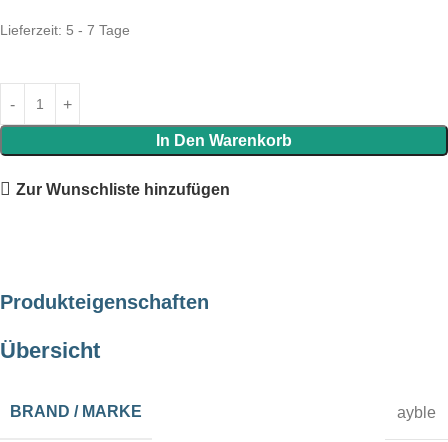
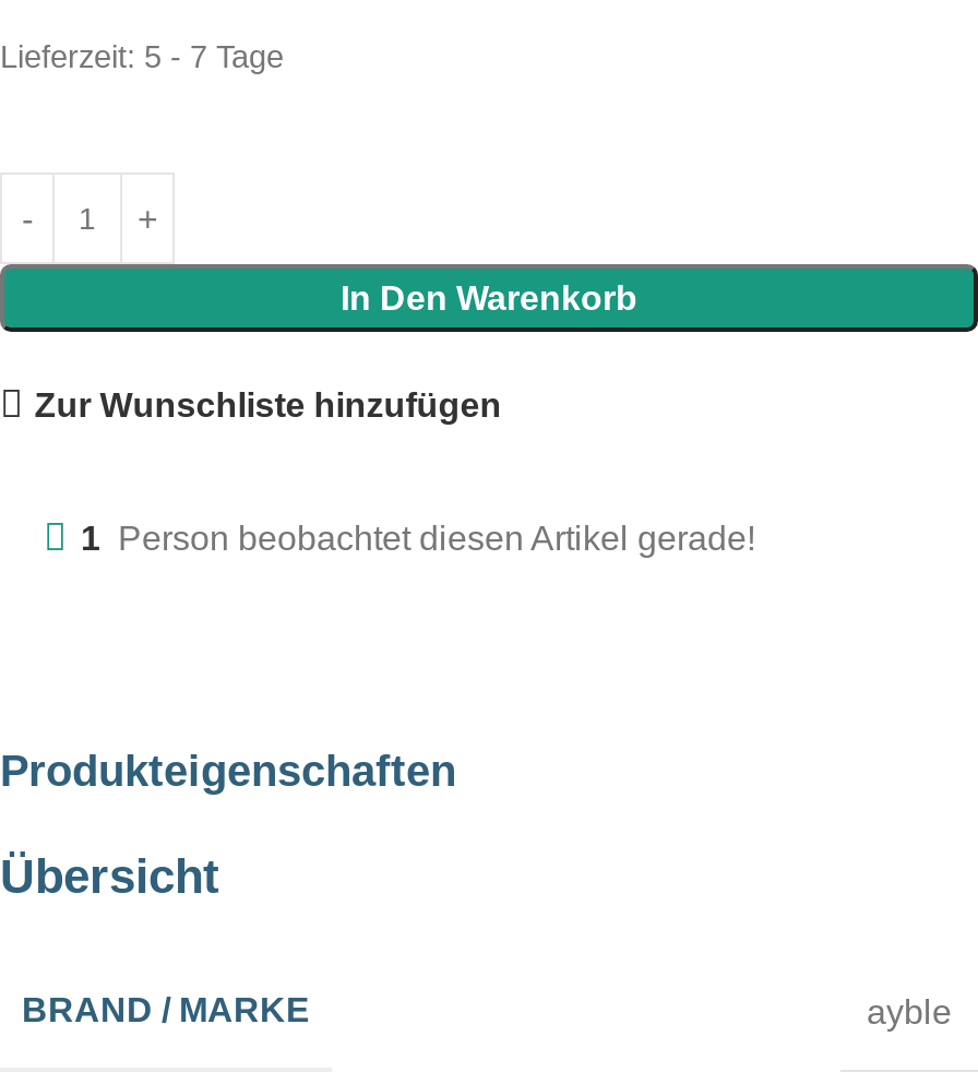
+ 1 Person beobachtet diesen Artikel gerade!
